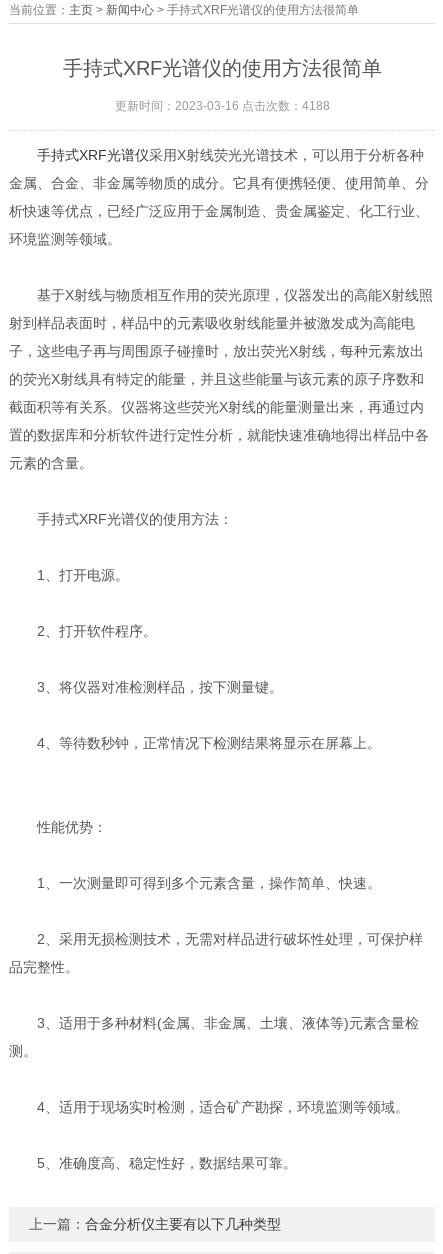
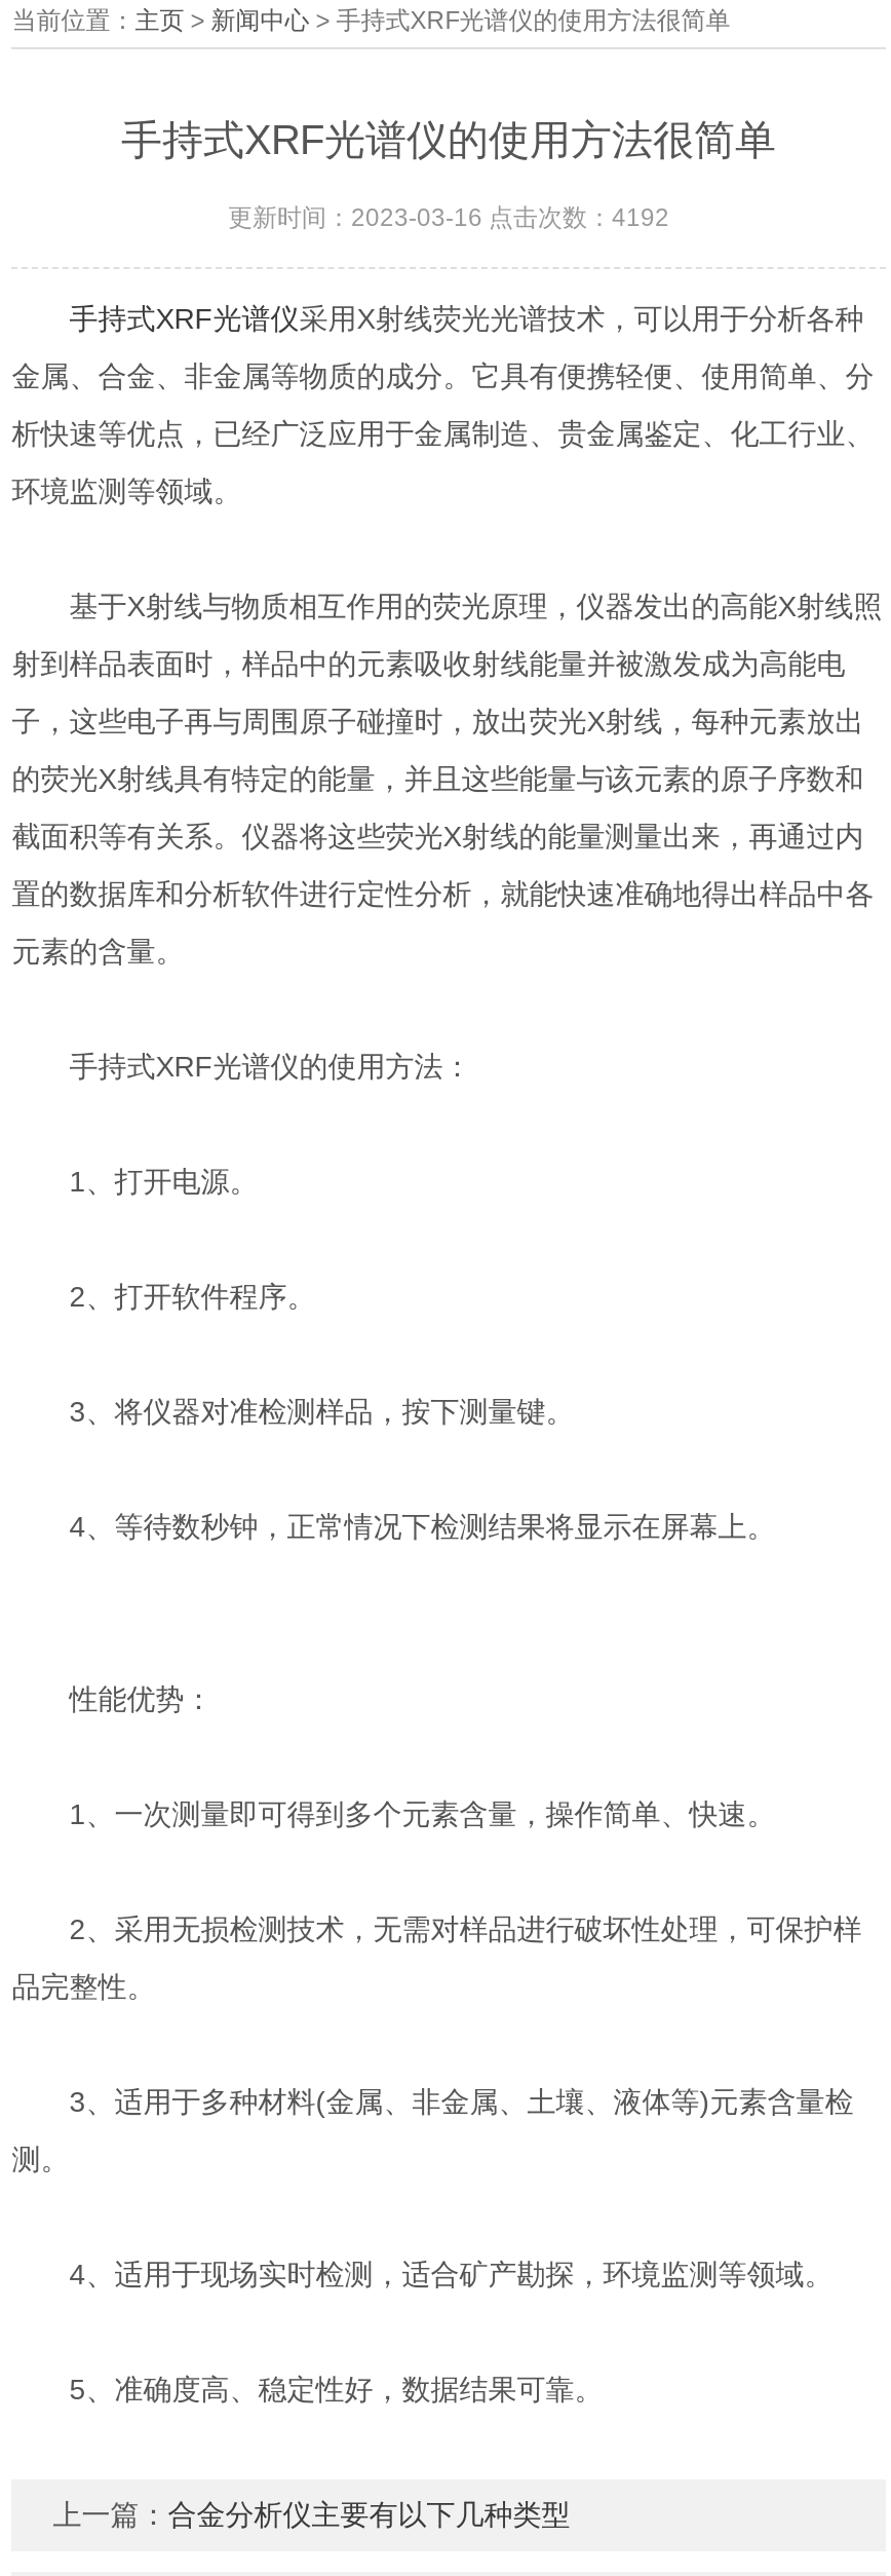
- 更新时间：2023-03-16 点击次数：4188
+ 更新时间：2023-03-16 点击次数：4192
